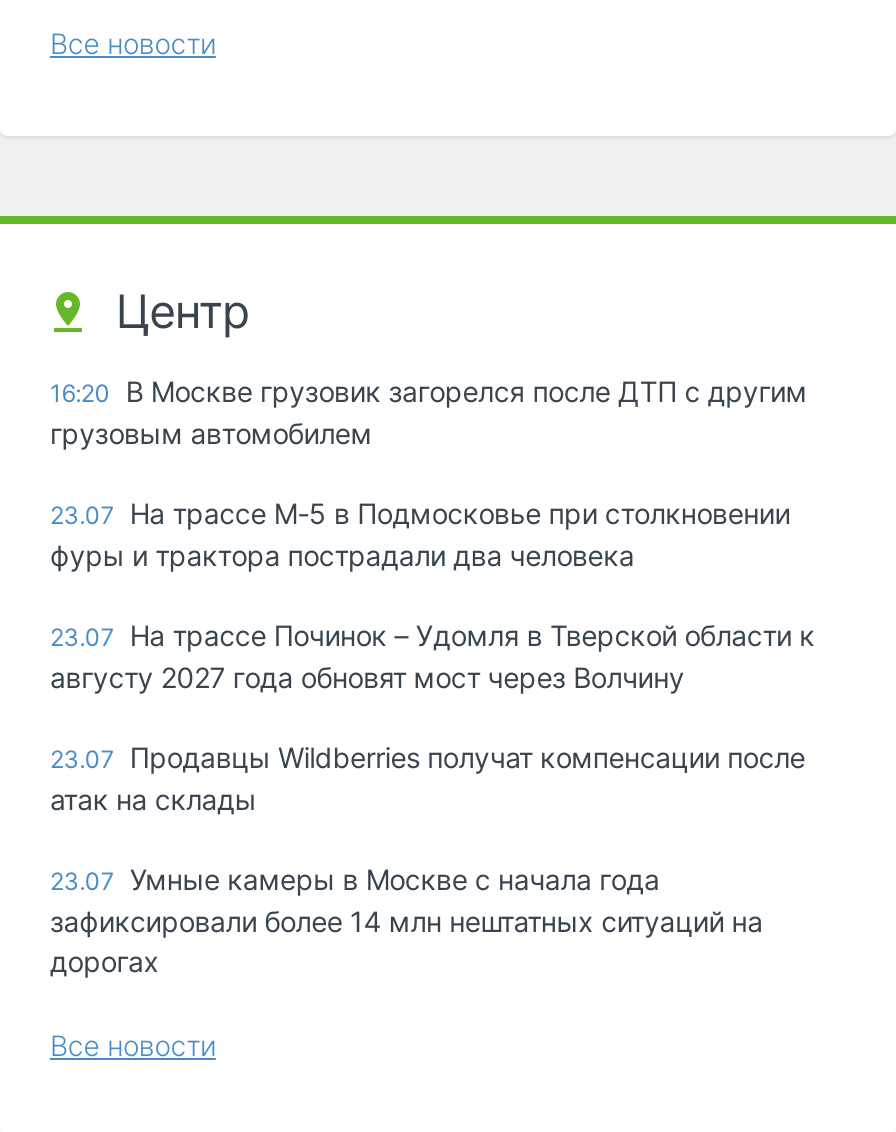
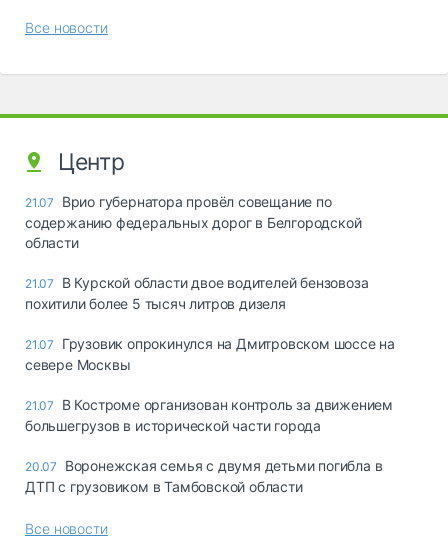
- 16:20 В Москве грузовик загорелся после ДТП с другим
- грузовым автомобилем
+ 21.07 Врио губернатора провёл совещание по
+ содержанию федеральных дорог в Белгородской
+ области

- 23.07 На трассе М-5 в Подмосковье при столкновении
- фуры и трактора пострадали два человека
+ 21.07 В Курской области двое водителей бензовоза
+ похитили более 5 тысяч литров дизеля

- 23.07 На трассе Починок – Удомля в Тверской области к
- августу 2027 года обновят мост через Волчину
+ 21.07 Грузовик опрокинулся на Дмитровском шоссе на
+ севере Москвы

- 23.07 Продавцы Wildberries получат компенсации после
- атак на склады
+ 21.07 В Костроме организован контроль за движением
+ большегрузов в исторической части города

- 23.07 Умные камеры в Москве с начала года
- зафиксировали более 14 млн нештатных ситуаций на
- дорогах
+ 20.07 Воронежская семья с двумя детьми погибла в
+ ДТП с грузовиком в Тамбовской области
